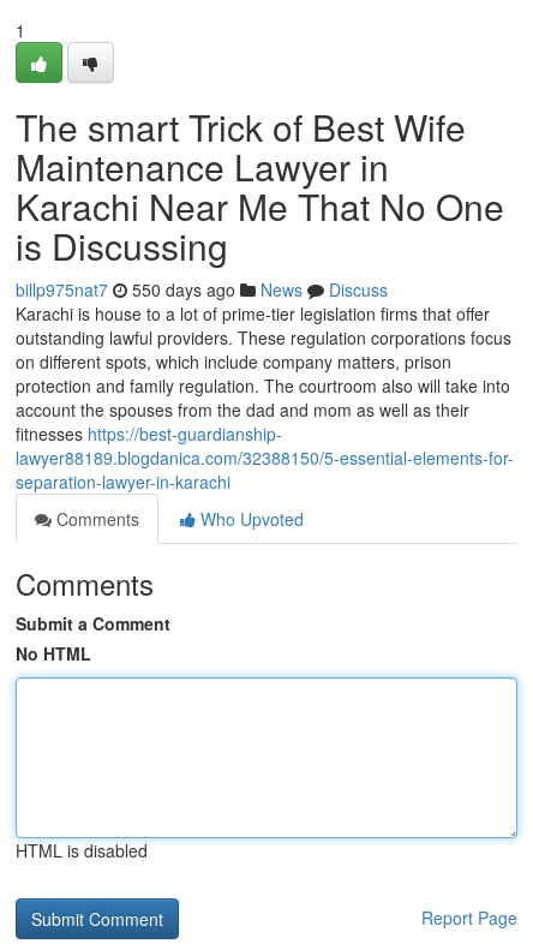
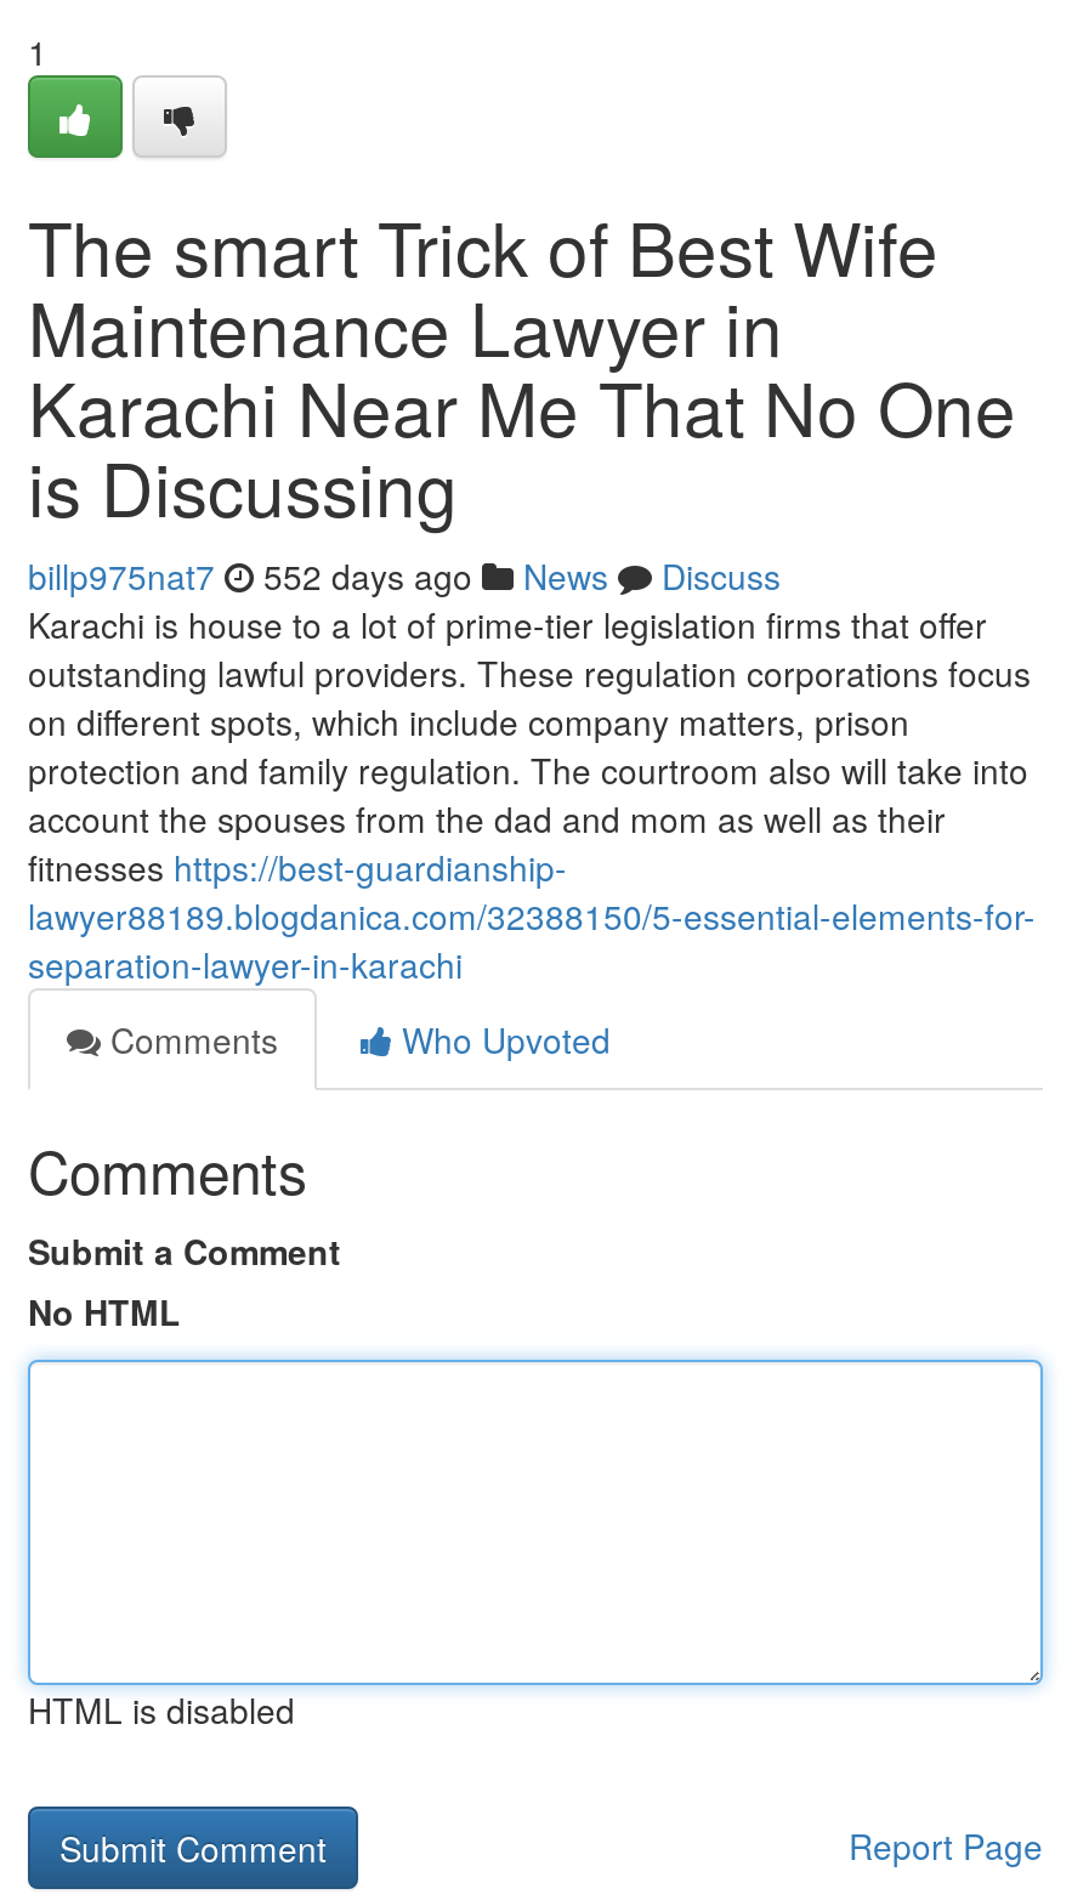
- billp975nat7 550 days ago News Discuss
+ billp975nat7 552 days ago News Discuss
